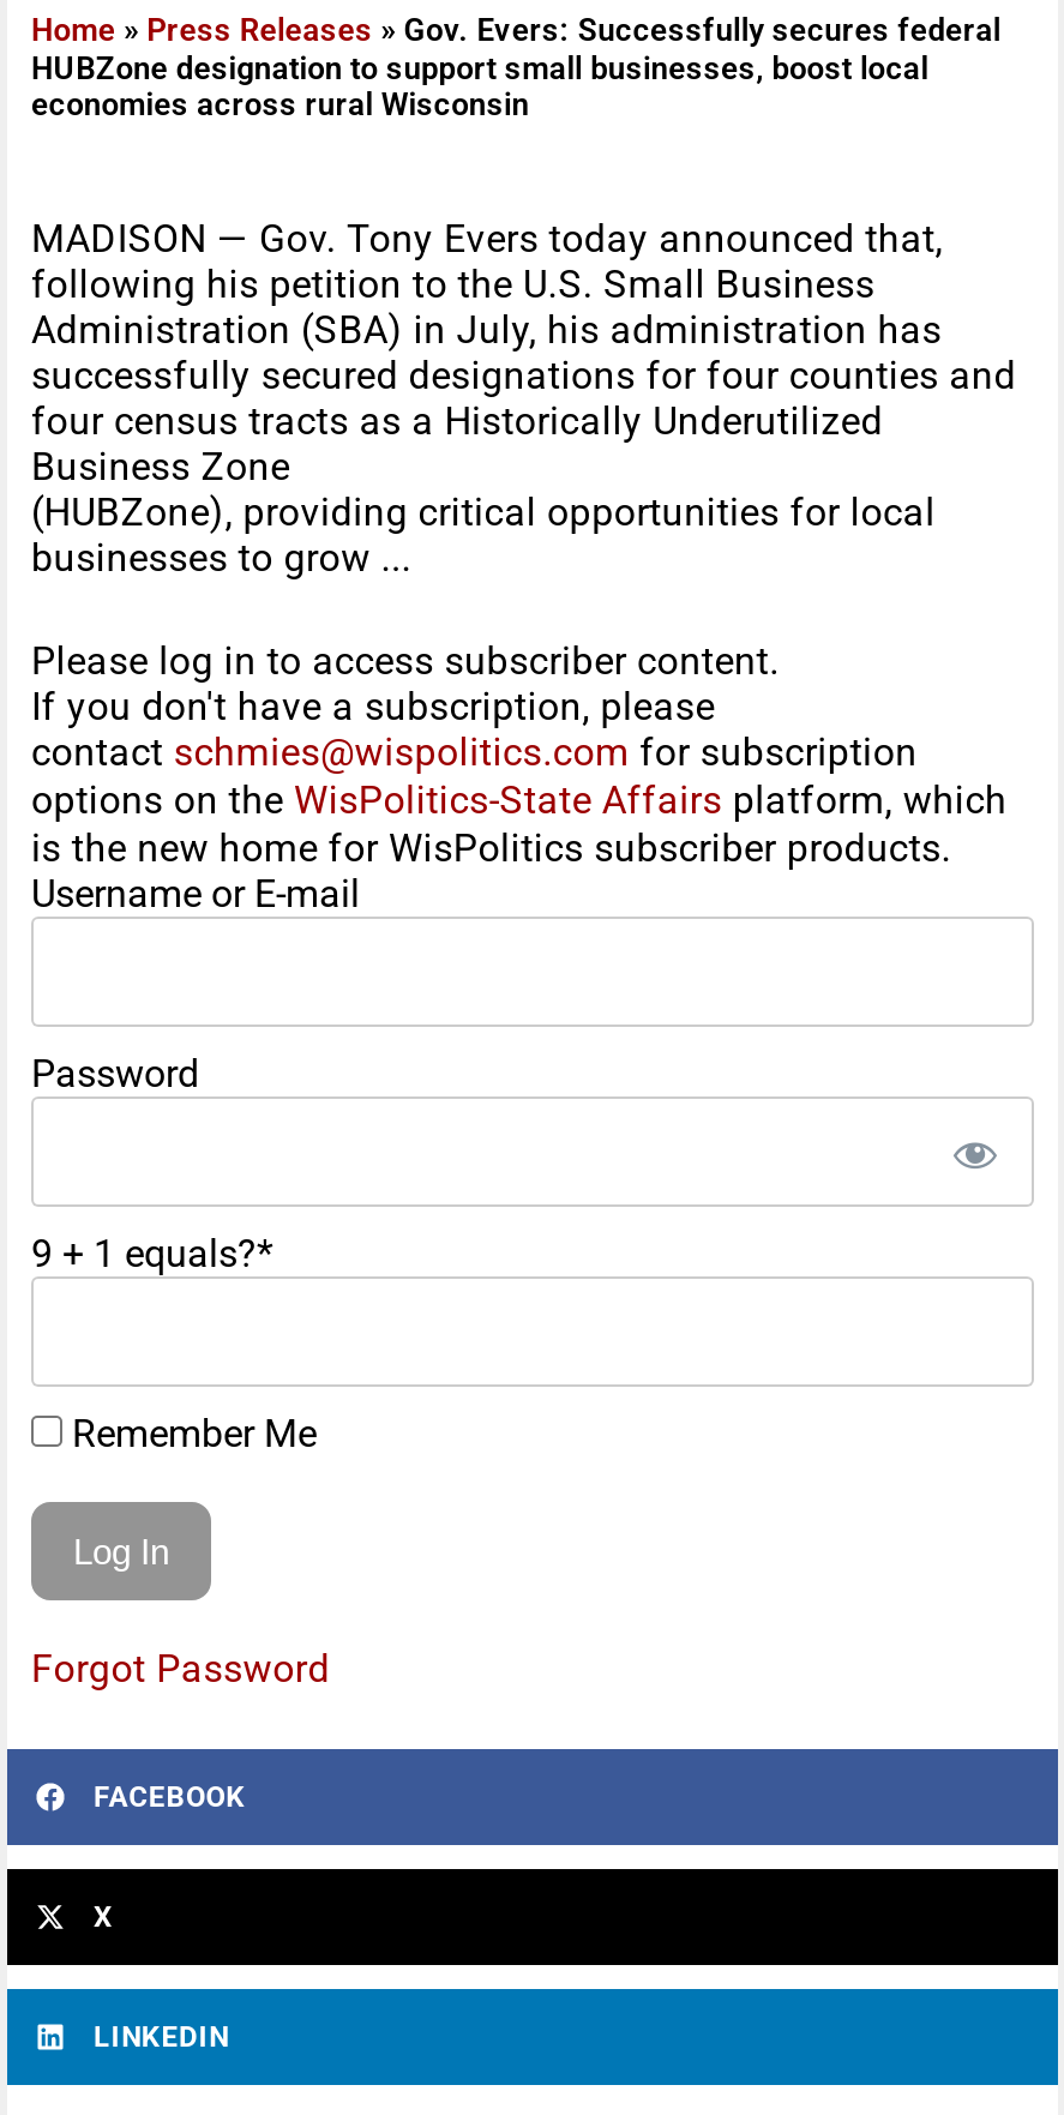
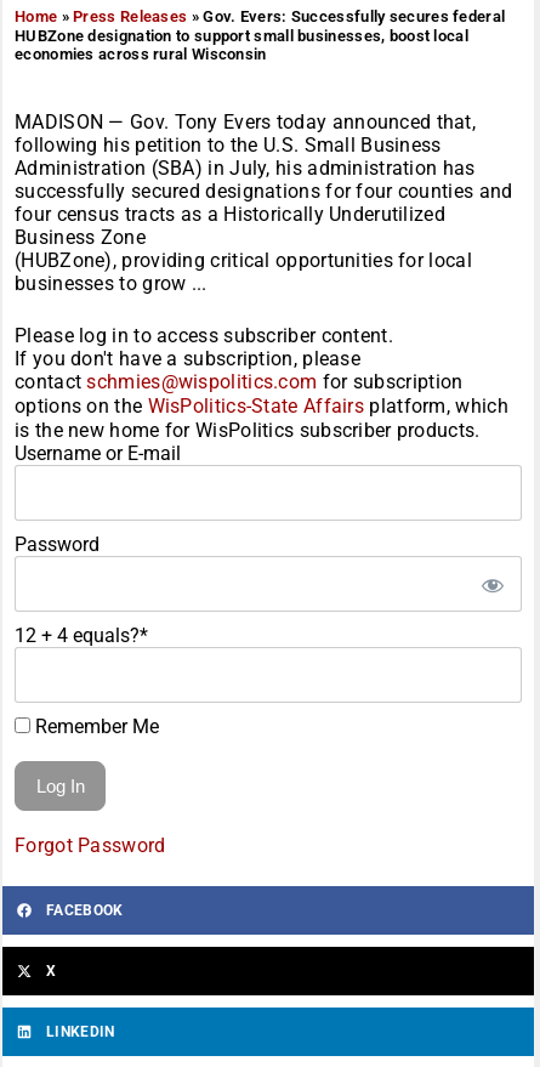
- 9 + 1 equals?*
+ 12 + 4 equals?*
